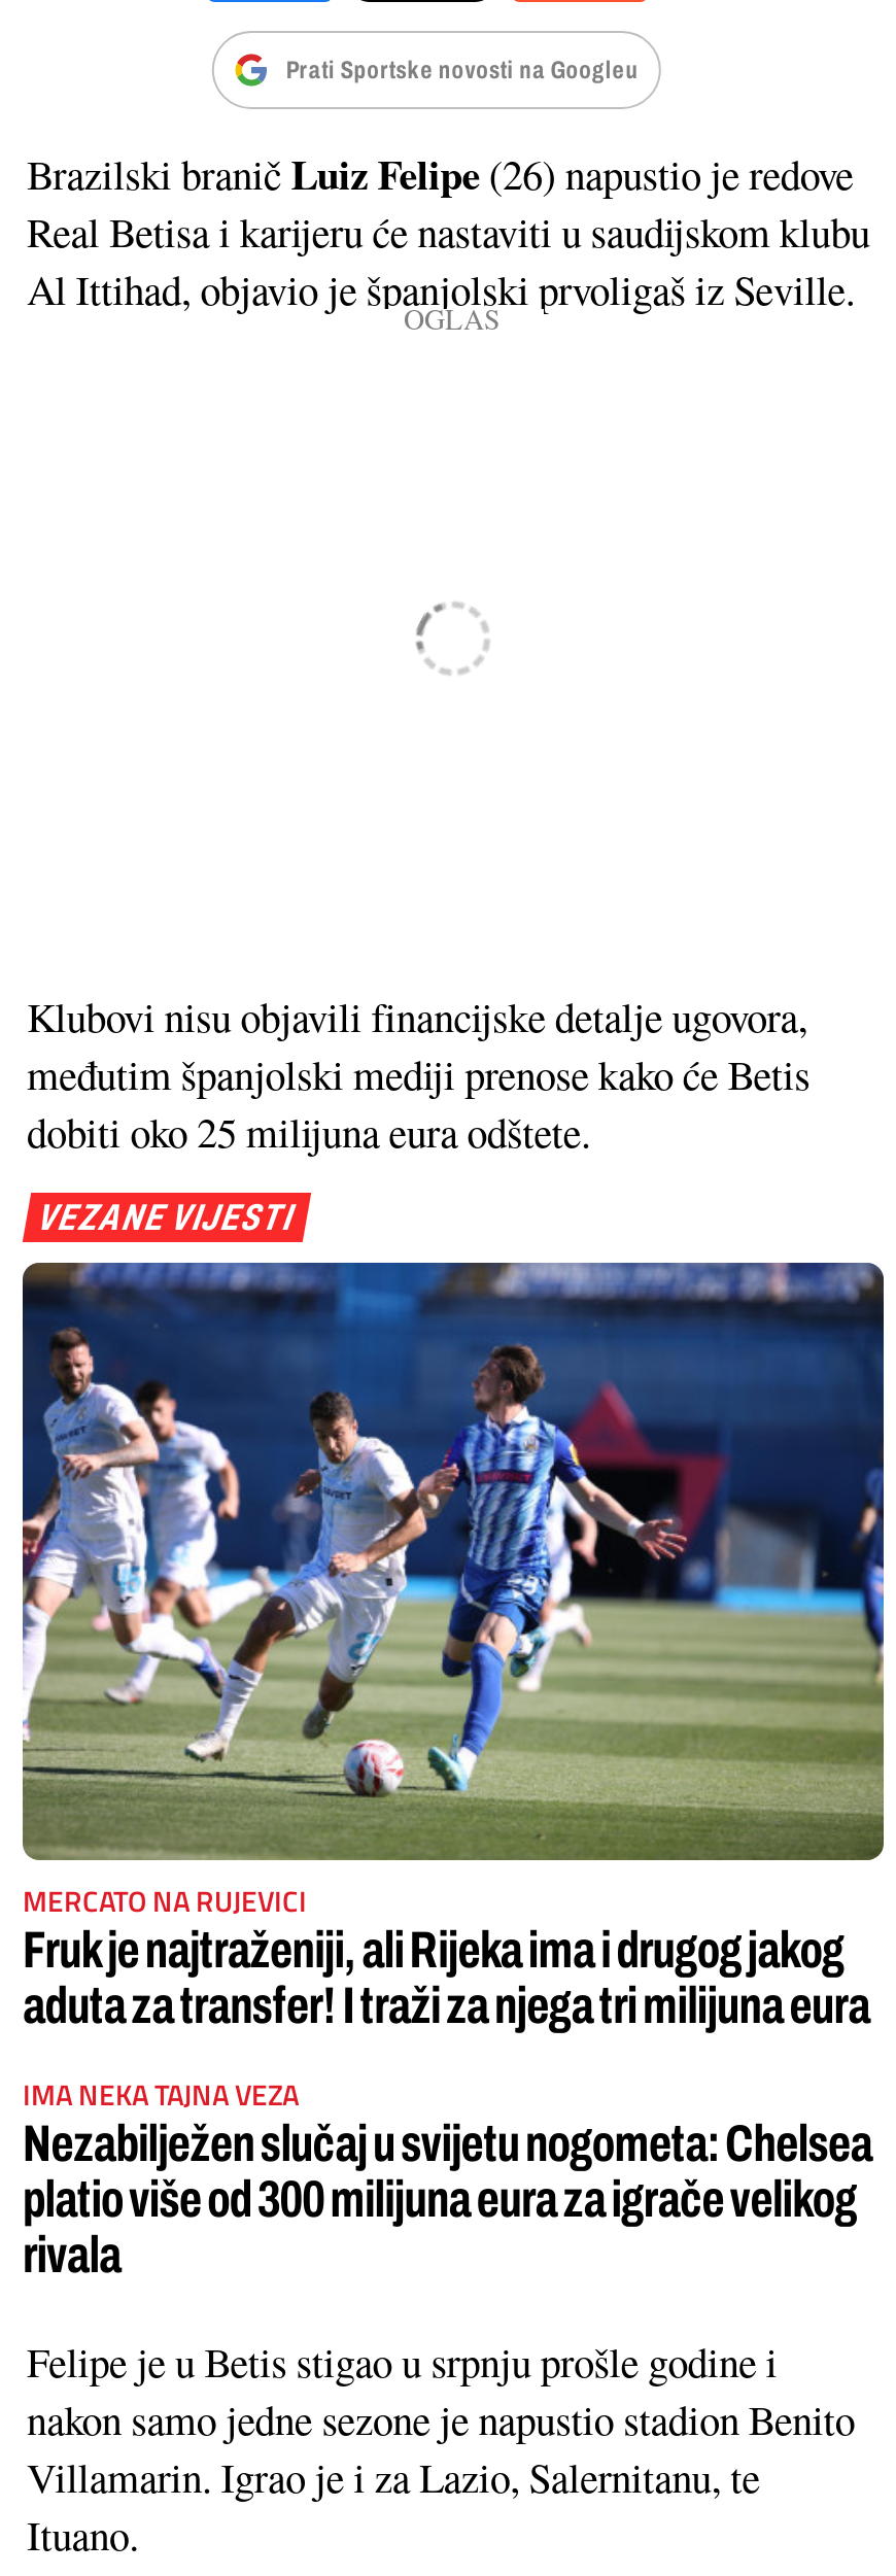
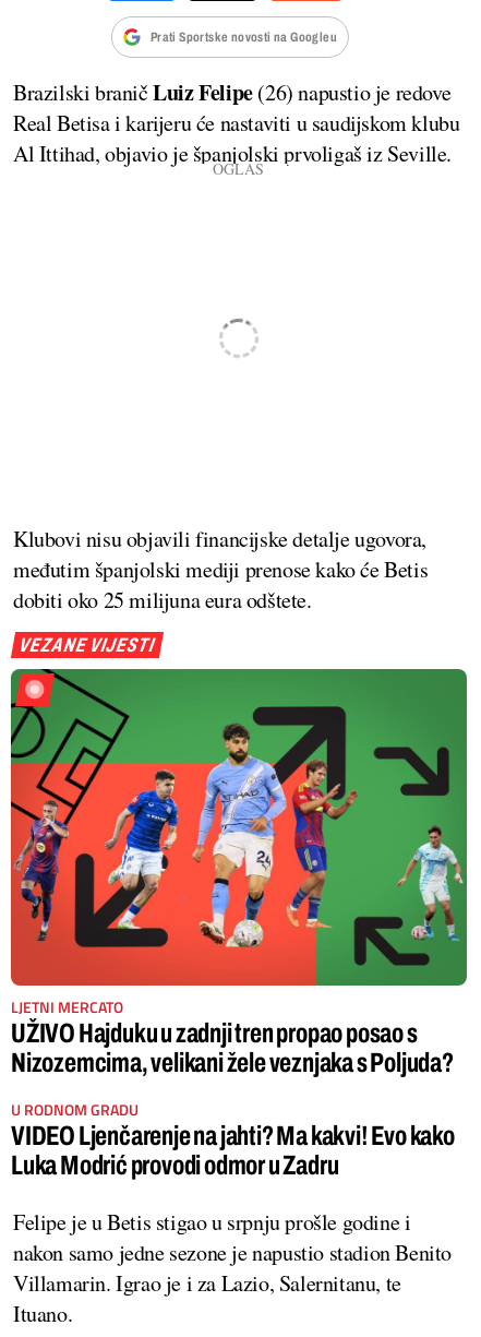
- [image]
- MERCATO NA RUJEVICI
- Fruk je najtraženiji, ali Rijeka ima i drugog jakog
- aduta za transfer! I traži za njega tri milijuna eura
+ [image]
+ LJETNI MERCATO
+ UŽIVO Hajduku u zadnji tren propao posao s
+ Nizozemcima, velikani žele veznjaka s Poljuda?

- IMA NEKA TAJNA VEZA
- Nezabilježen slučaj u svijetu nogometa: Chelsea
- platio više od 300 milijuna eura za igrače velikog
- rivala
+ U RODNOM GRADU
+ VIDEO Ljenčarenje na jahti? Ma kakvi! Evo kako
+ Luka Modrić provodi odmor u Zadru
